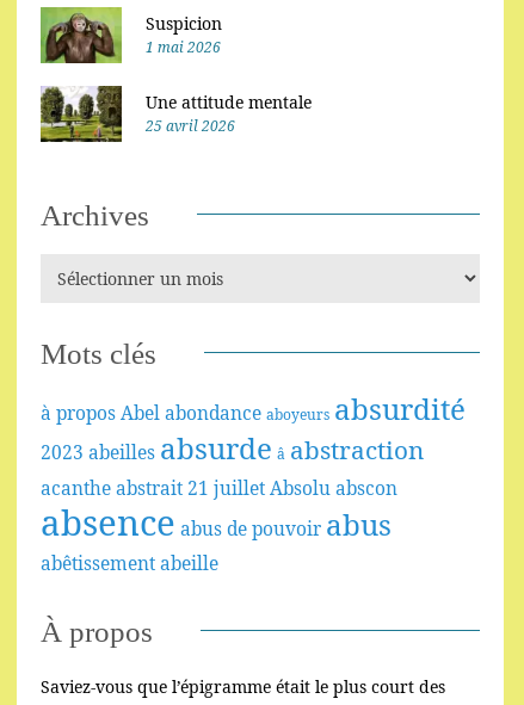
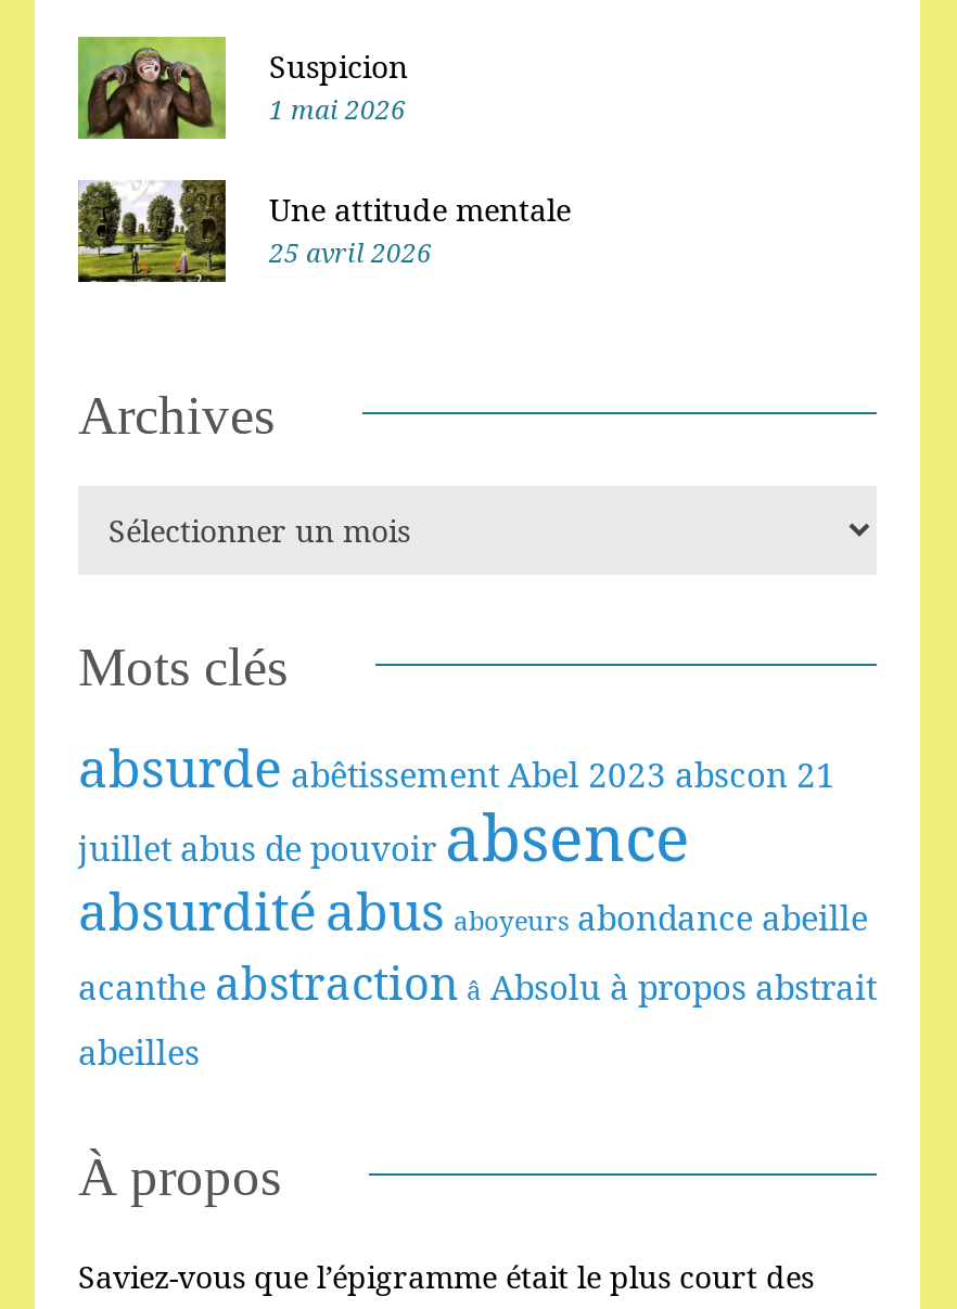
- à propos Abel abondance aboyeurs absurdité
- 2023 abeilles absurde â abstraction
- acanthe abstrait 21 juillet Absolu abscon
- absence abus de pouvoir abus
- abêtissement abeille
+ absurde abêtissement Abel 2023 abscon 21
+ juillet abus de pouvoir absence
+ absurdité abus aboyeurs abondance abeille
+ acanthe abstraction â Absolu à propos abstrait
+ abeilles
